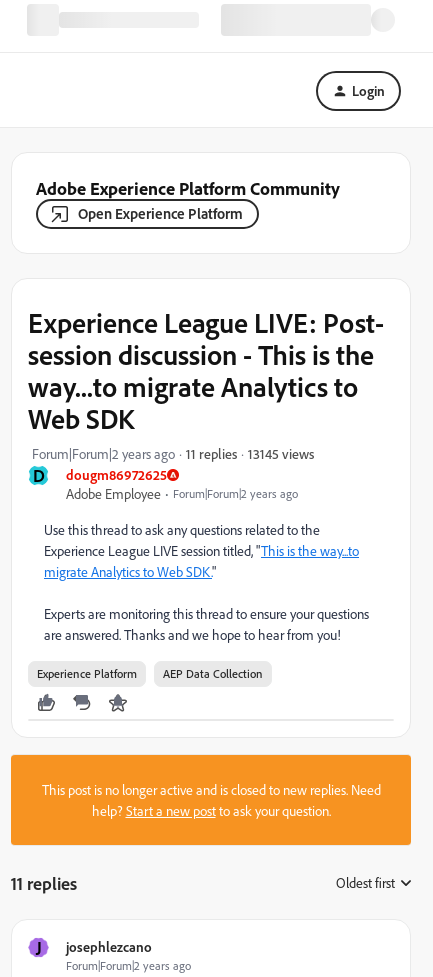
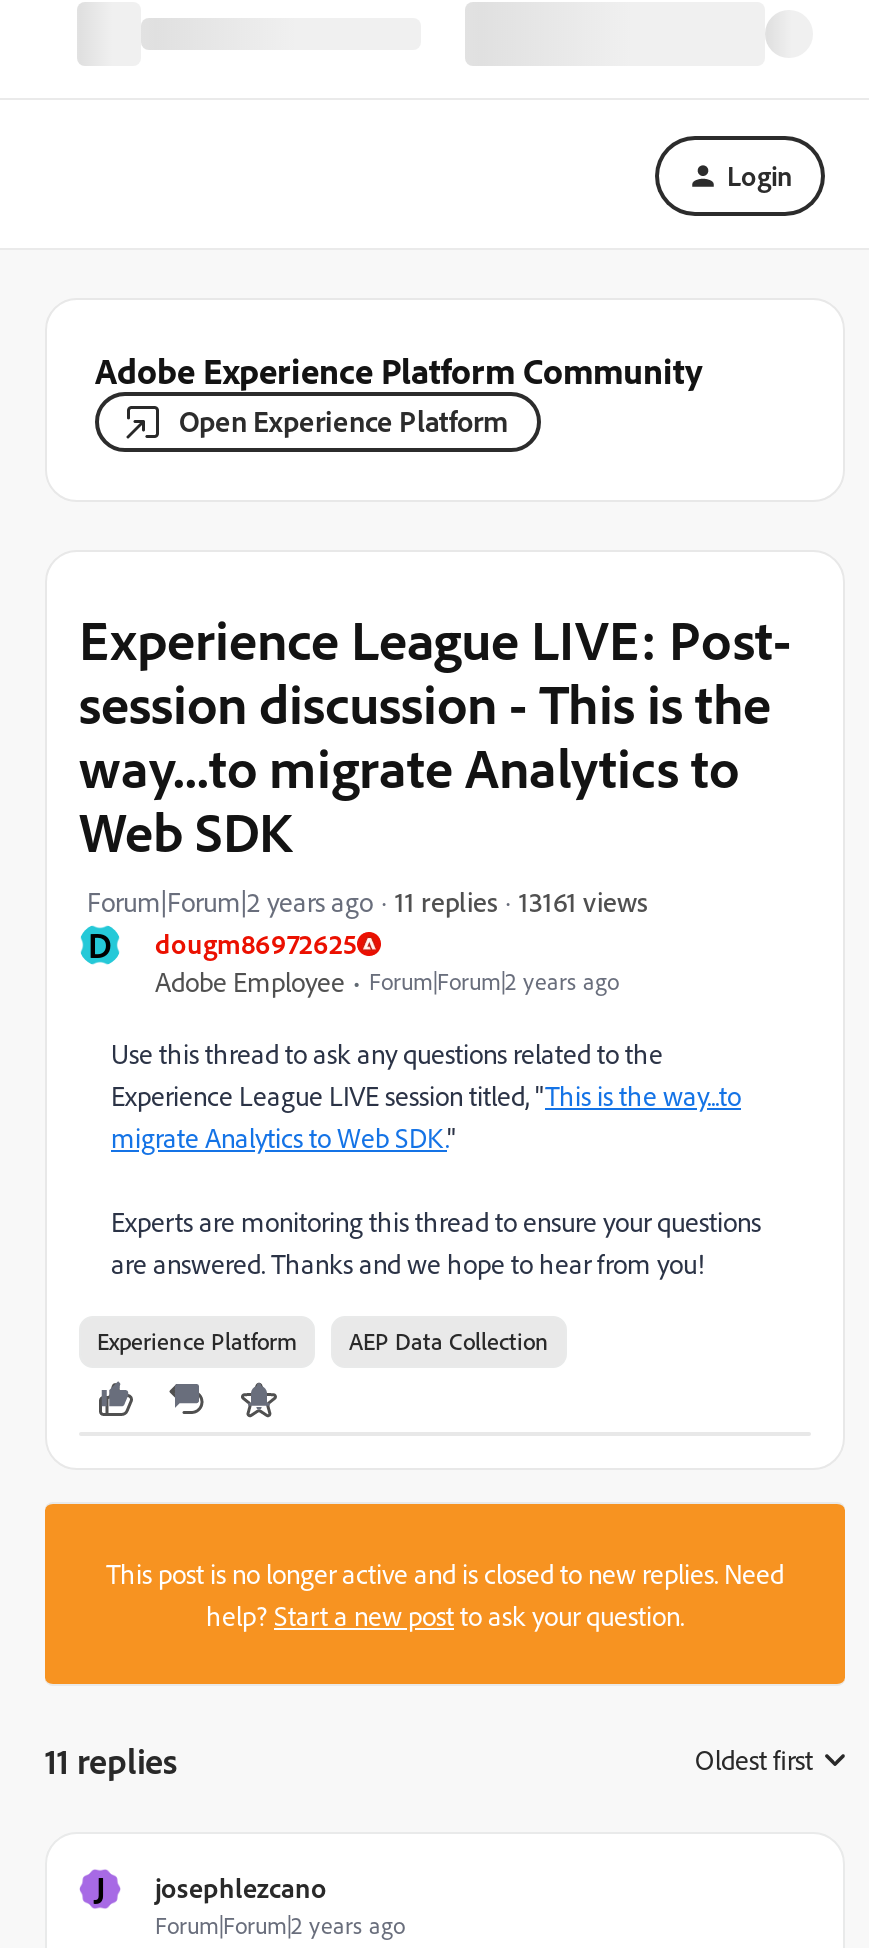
- 13145 views
+ 13161 views
